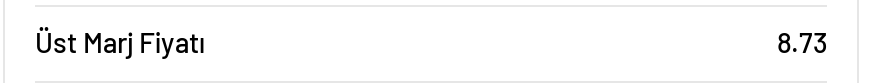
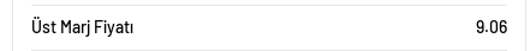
- 8.73
+ 9.06
